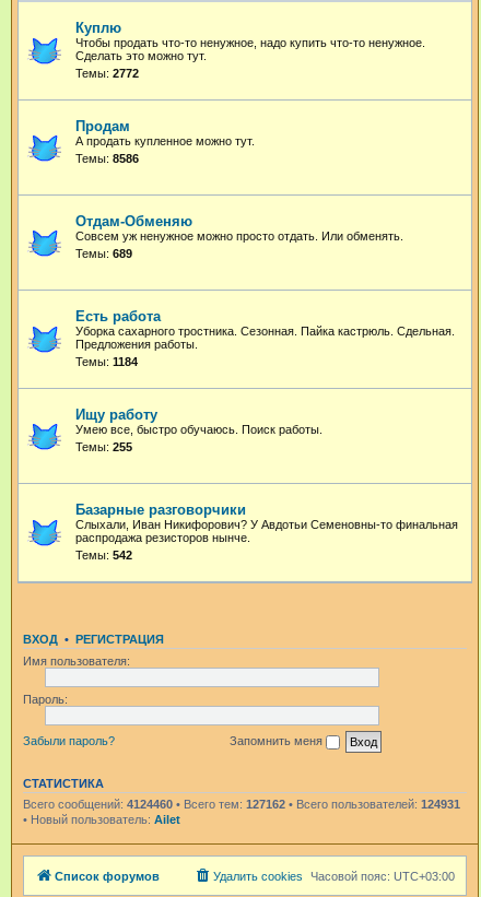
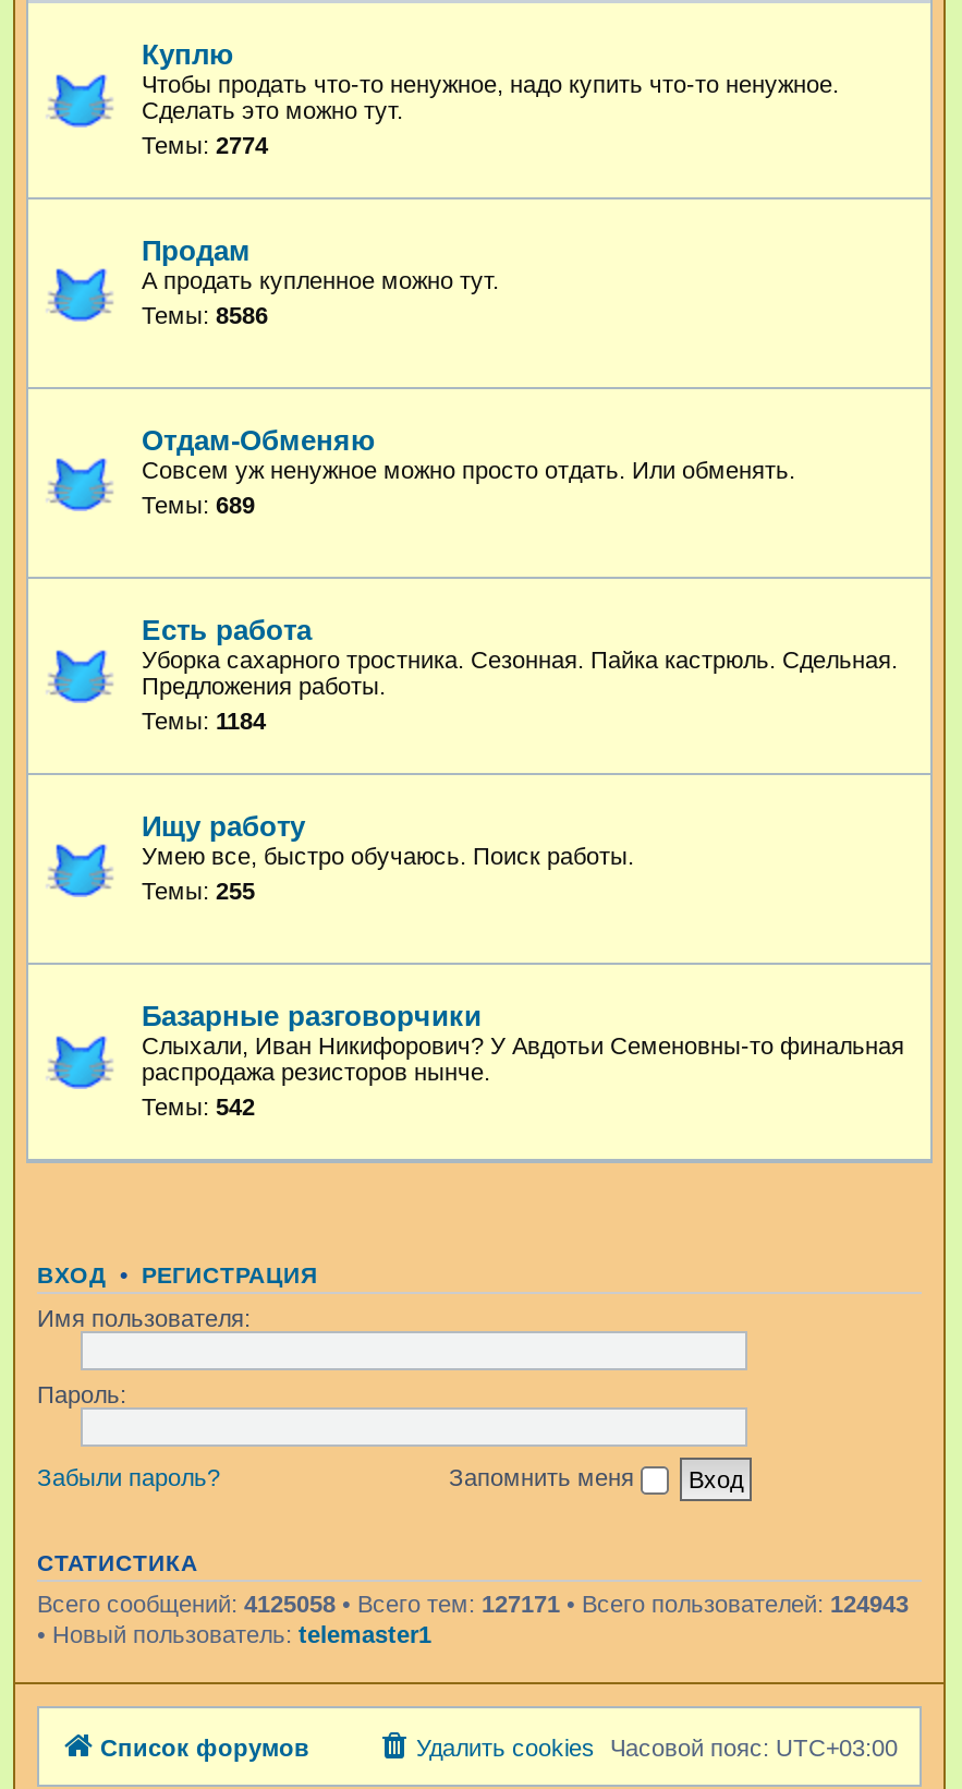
- Темы: 2772
+ Темы: 2774

- Всего сообщений: 4124460 • Всего тем: 127162 • Всего пользователей: 124931
+ Всего сообщений: 4125058 • Всего тем: 127171 • Всего пользователей: 124943

- • Новый пользователь: Ailet
+ • Новый пользователь: telemaster1
